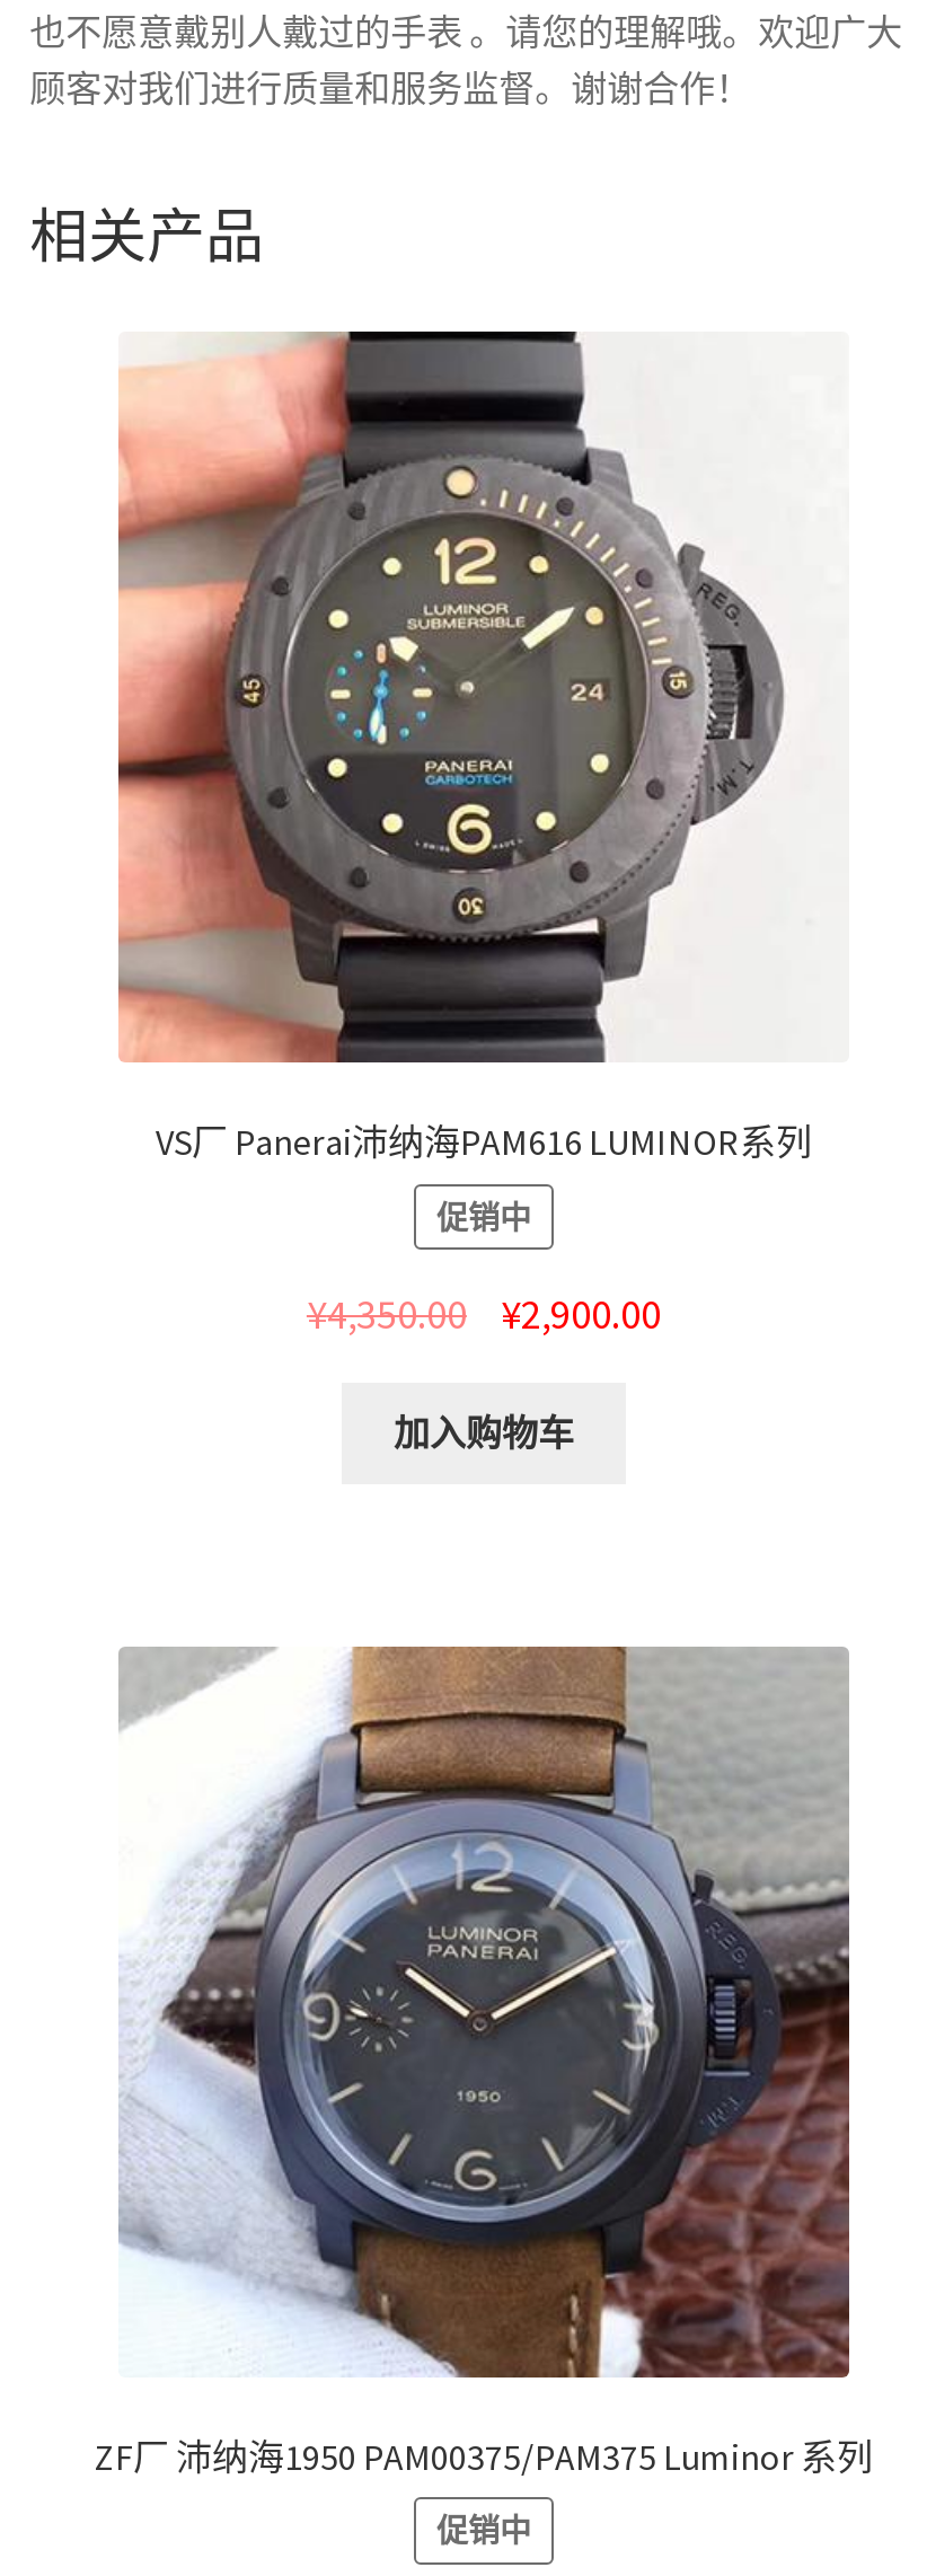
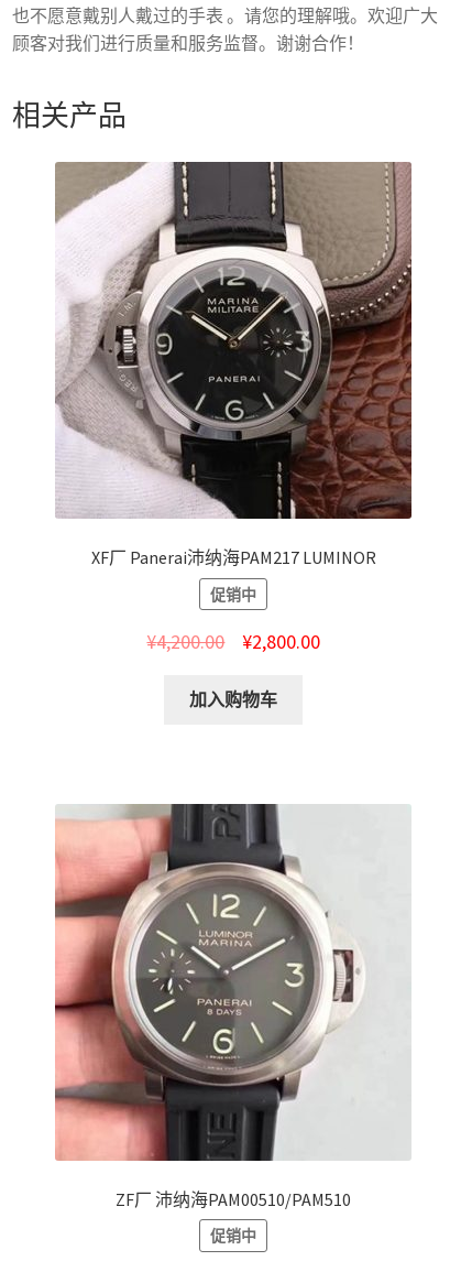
- [image]
- VS厂 Panerai沛纳海PAM616 LUMINOR系列
+ [image]
+ XF厂 Panerai沛纳海PAM217 LUMINOR

- ¥4,350.00
+ ¥4,200.00

- ¥2,900.00
+ ¥2,800.00

- [image]
- ZF厂 沛纳海1950 PAM00375/PAM375 Luminor 系列
+ [image]
+ ZF厂 沛纳海PAM00510/PAM510
